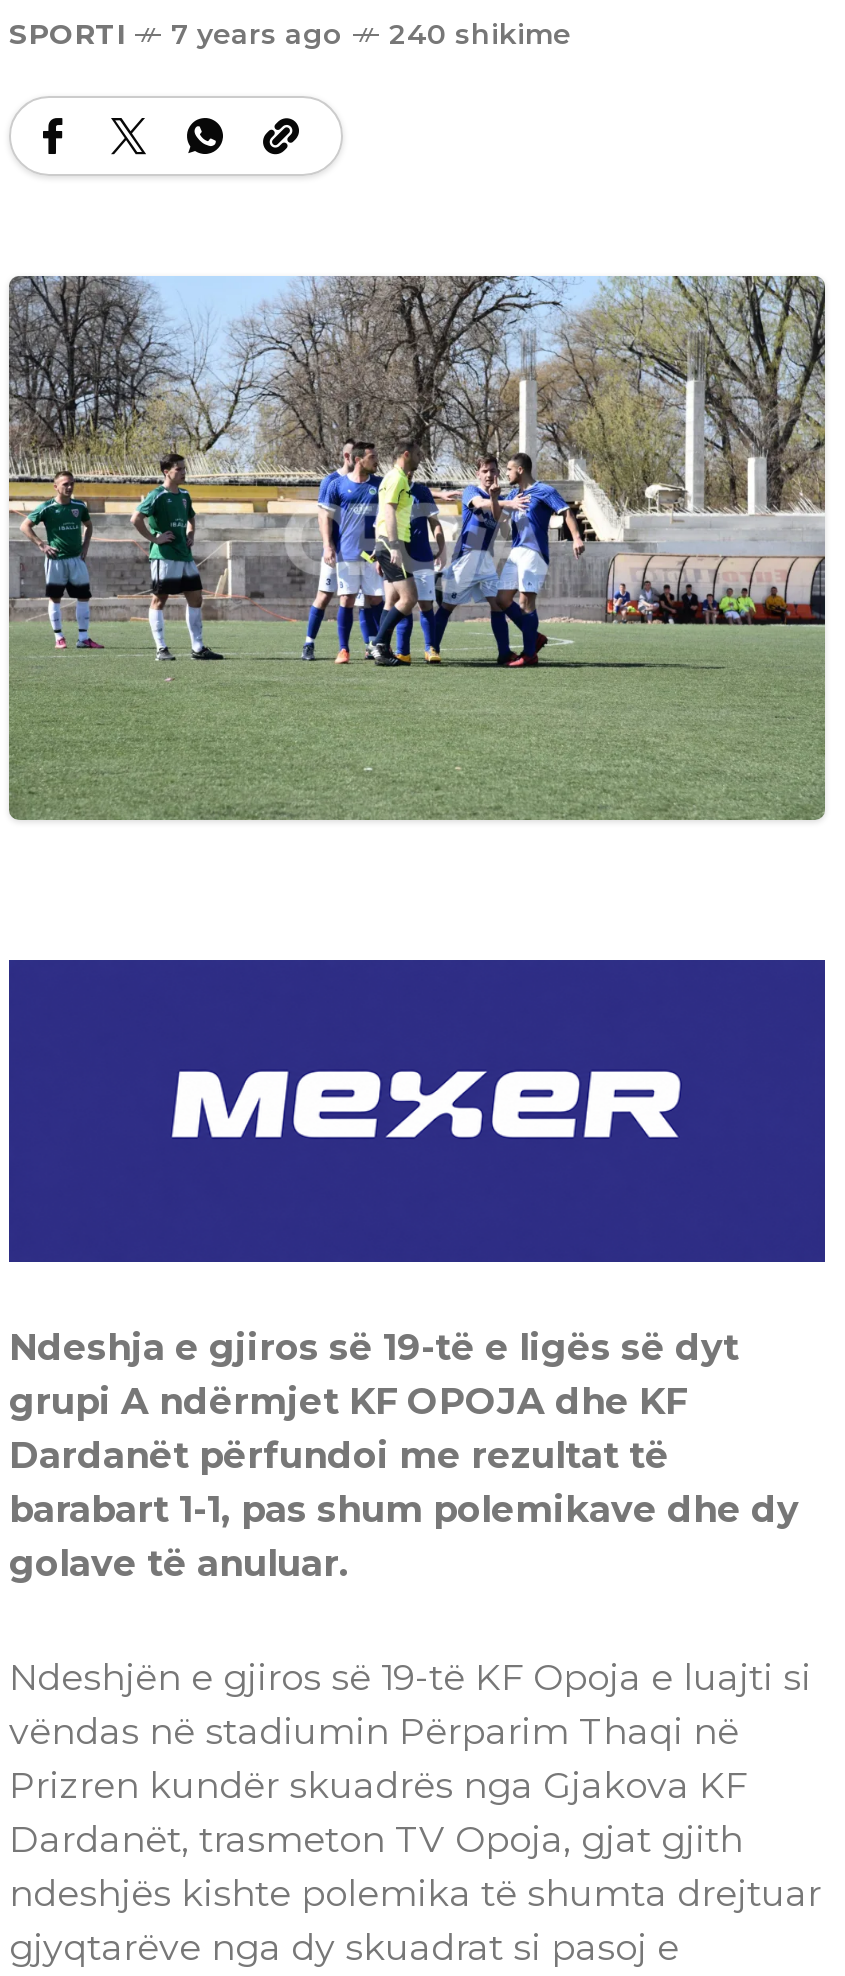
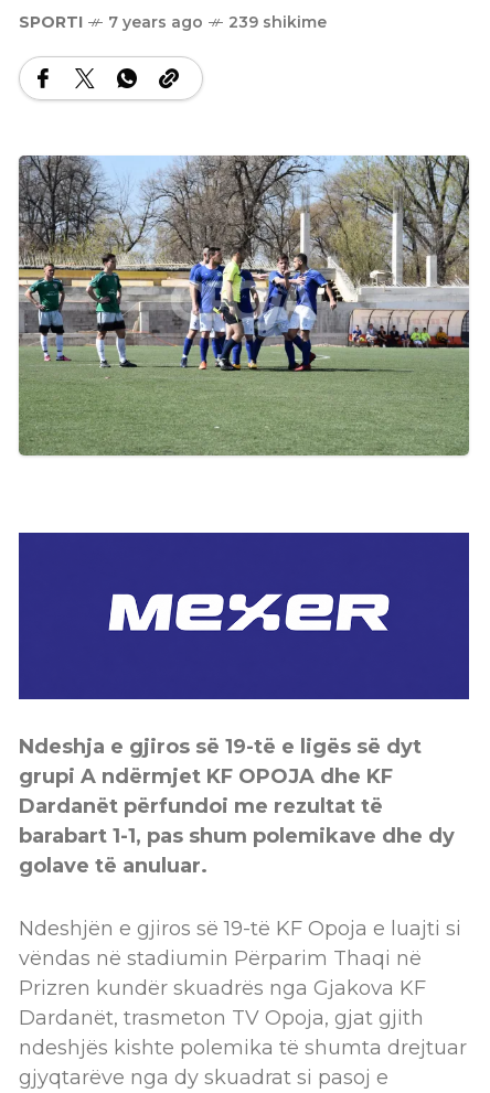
- SPORTI 7 years ago 240 shikime
+ SPORTI 7 years ago 239 shikime
